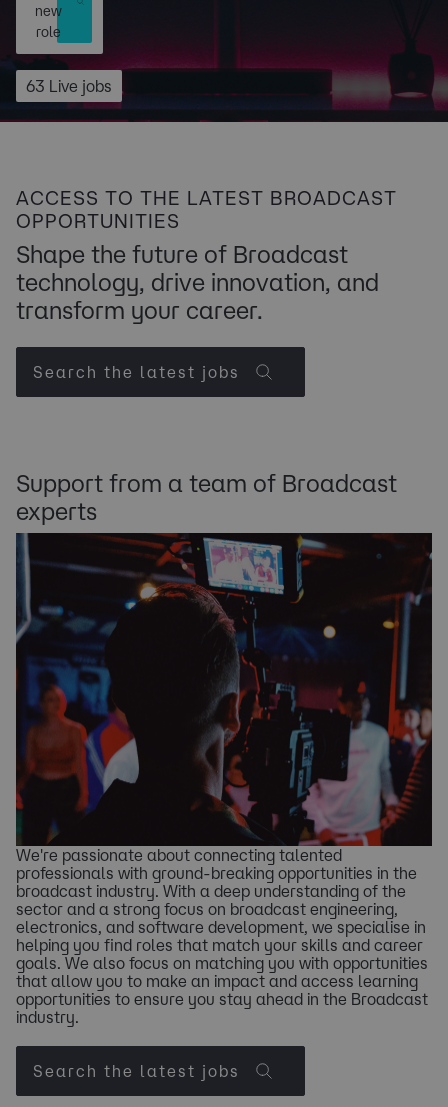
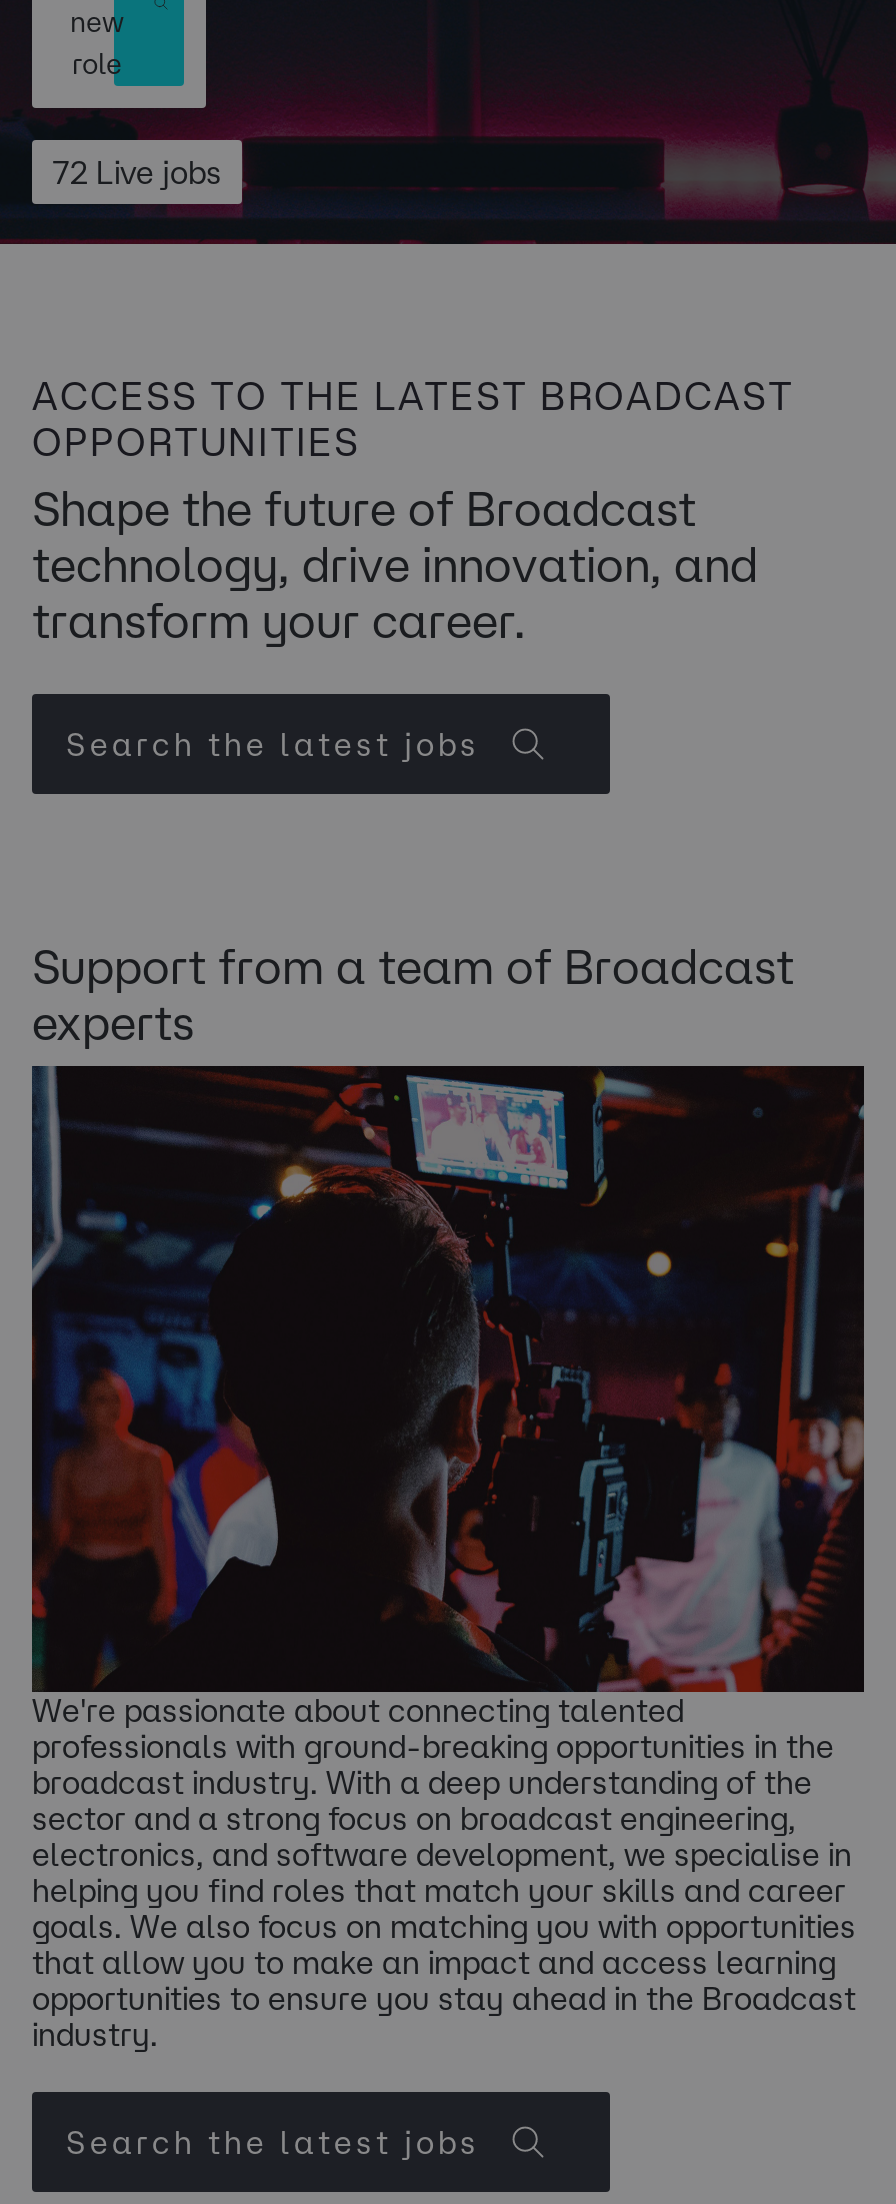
- 63 Live jobs
+ 72 Live jobs
